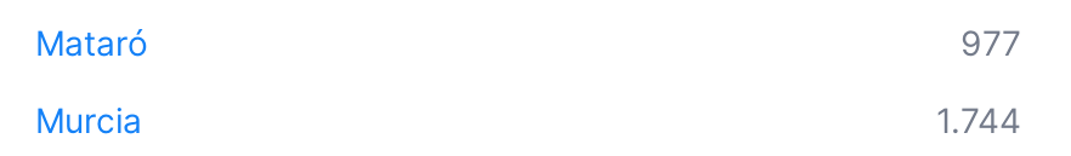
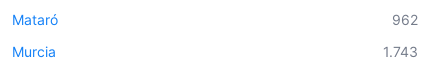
- 977
+ 962

- 1.744
+ 1.743
